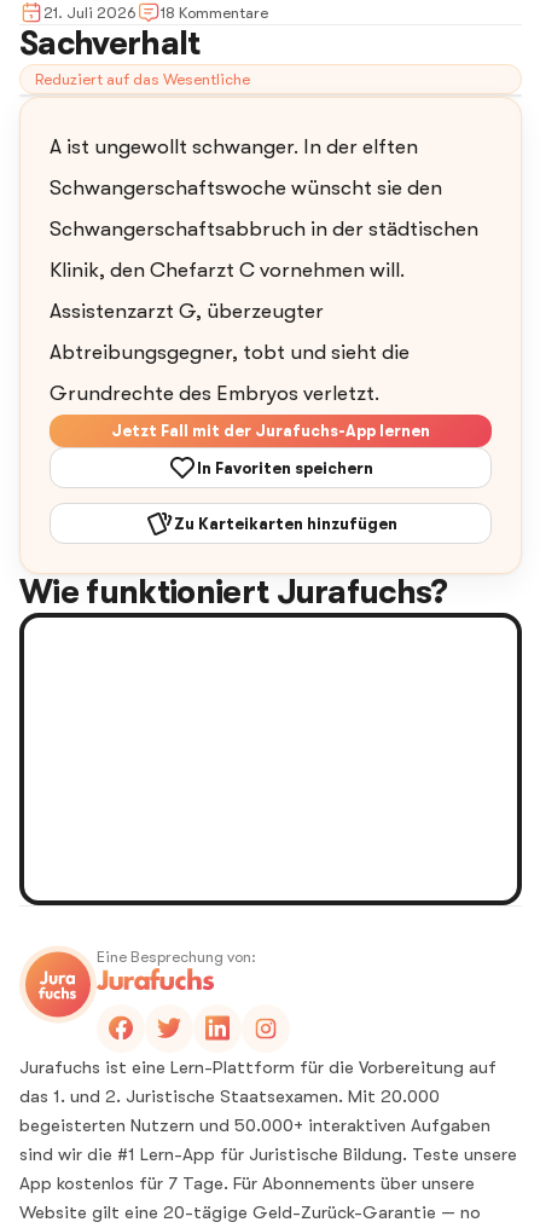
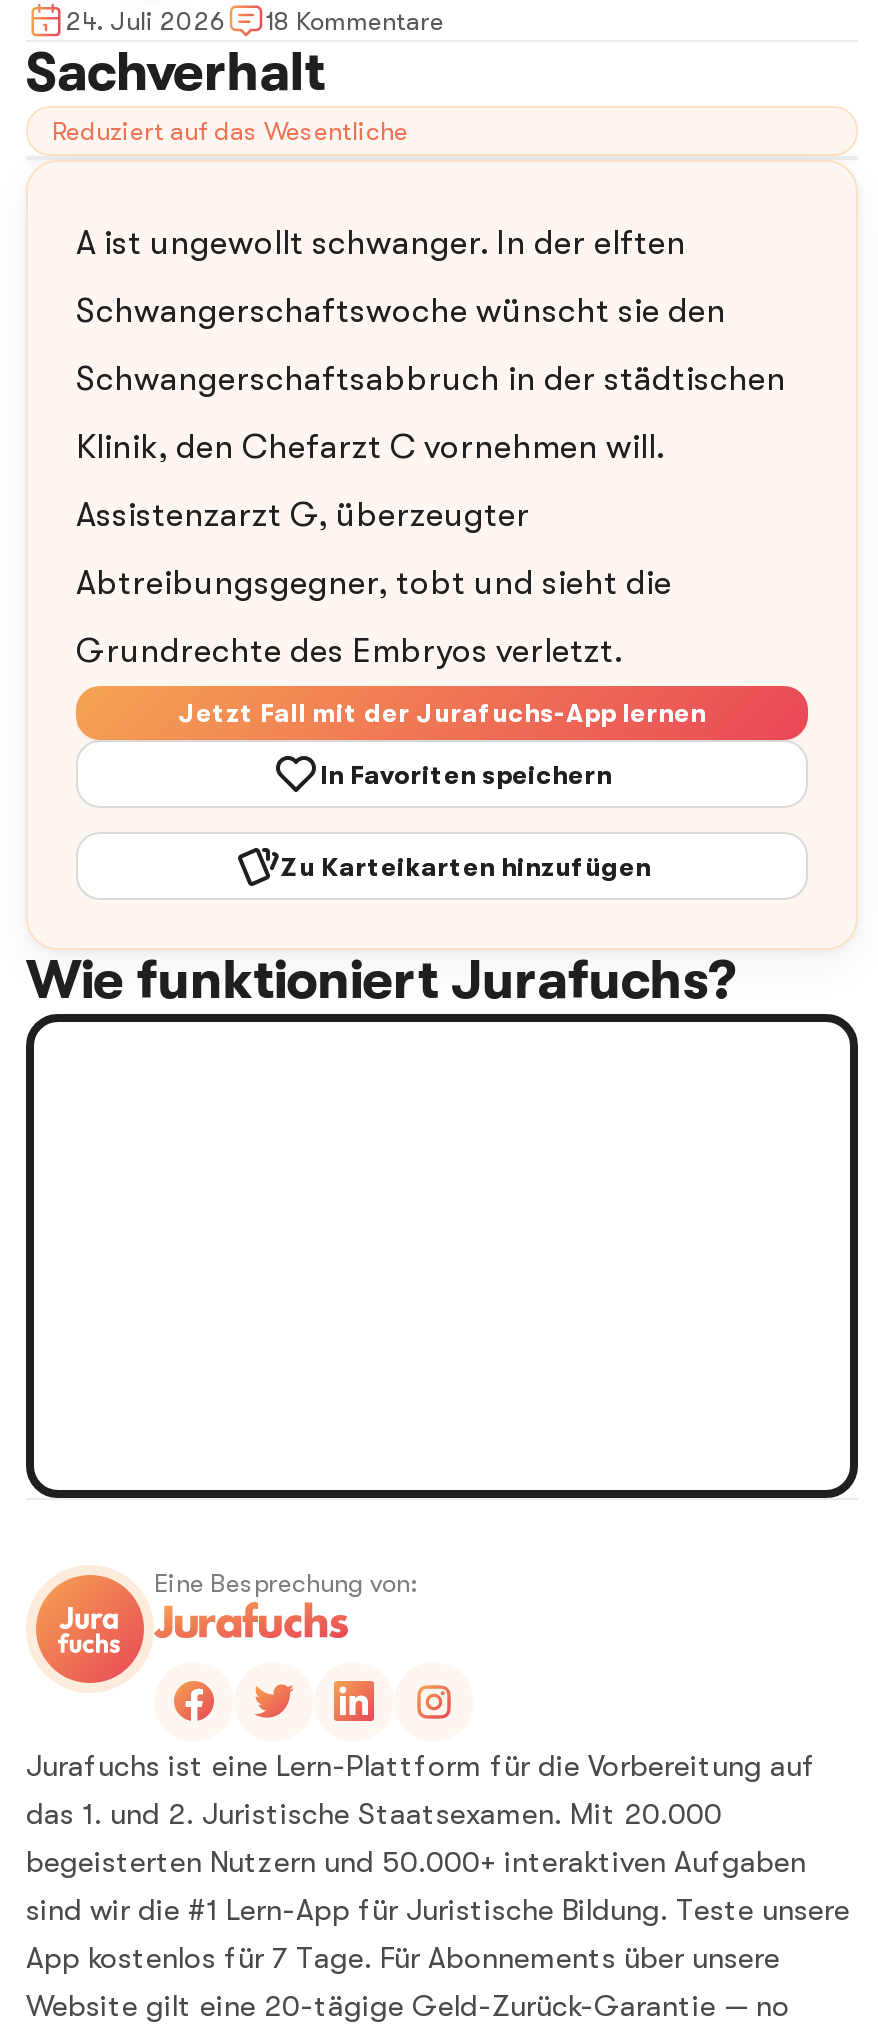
- 21. Juli 2026 18 Kommentare
+ 24. Juli 2026 18 Kommentare
